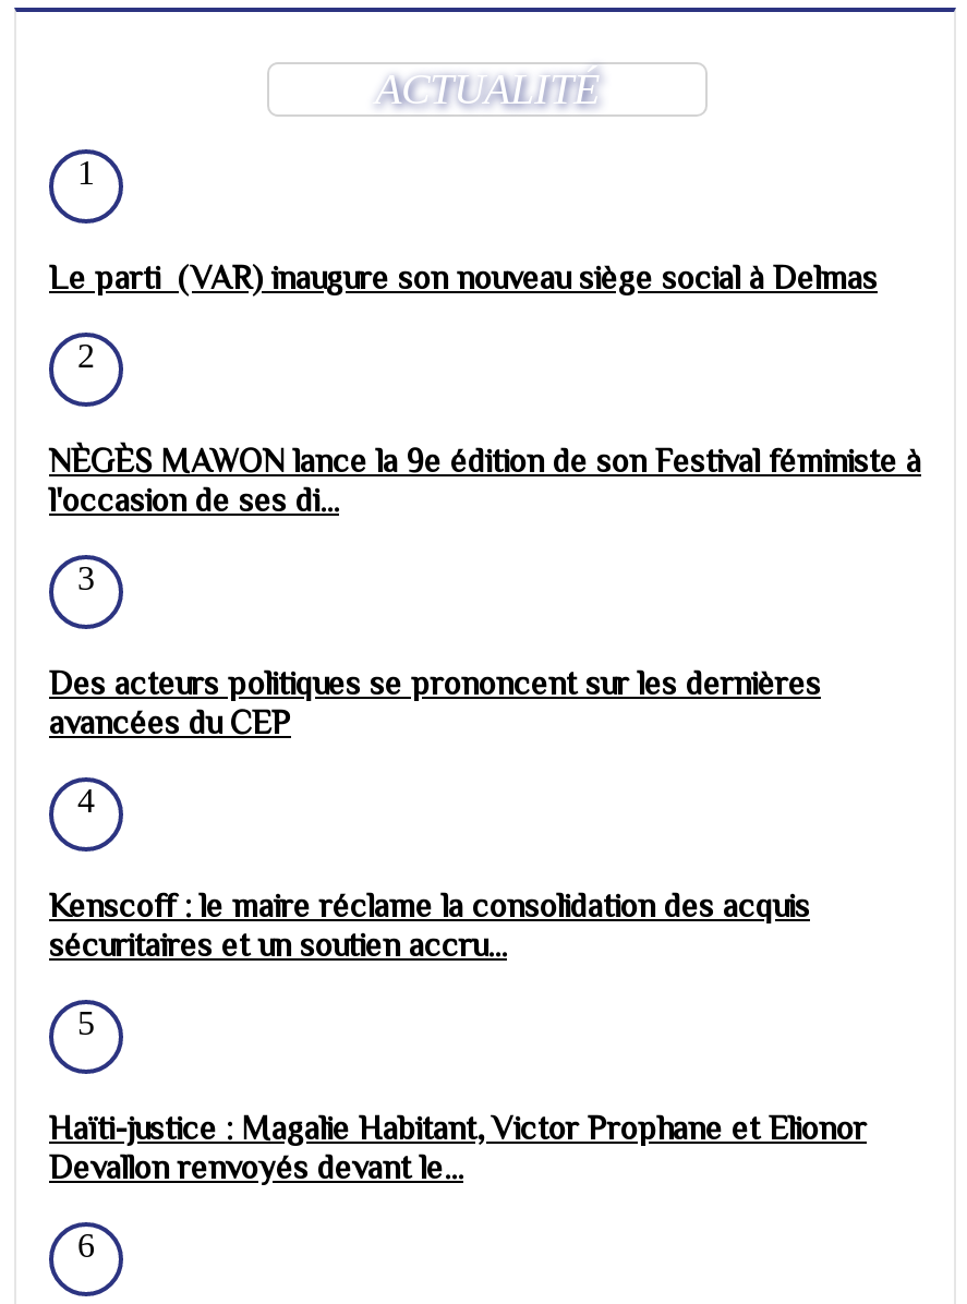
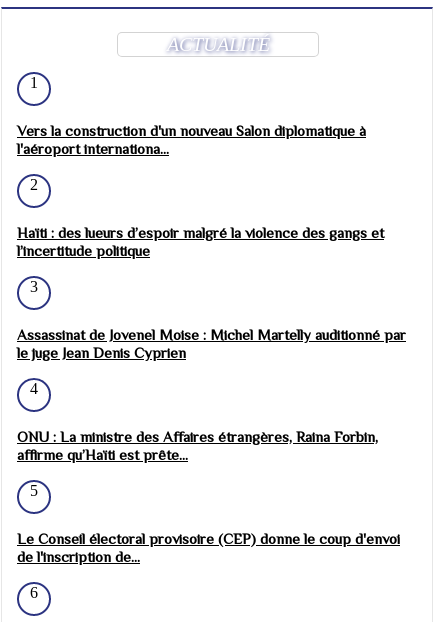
- Le parti (VAR) inaugure son nouveau siège social à Delmas
+ Vers la construction d'un nouveau Salon diplomatique à
+ l'aéroport internationa...

- NÈGÈS MAWON lance la 9e édition de son Festival féministe à
- l'occasion de ses di...
+ Haïti : des lueurs d’espoir malgré la violence des gangs et
+ l’incertitude politique

- Des acteurs politiques se prononcent sur les dernières
- avancées du CEP
+ Assassinat de Jovenel Moise : Michel Martelly auditionné par
+ le juge Jean Denis Cyprien

- Kenscoff : le maire réclame la consolidation des acquis
- sécuritaires et un soutien accru...
+ ONU : La ministre des Affaires étrangères, Raina Forbin,
+ affirme qu’Haïti est prête...

- Haïti-justice : Magalie Habitant, Victor Prophane et Elionor
- Devallon renvoyés devant le...
+ Le Conseil électoral provisoire (CEP) donne le coup d'envoi
+ de l'inscription de...
